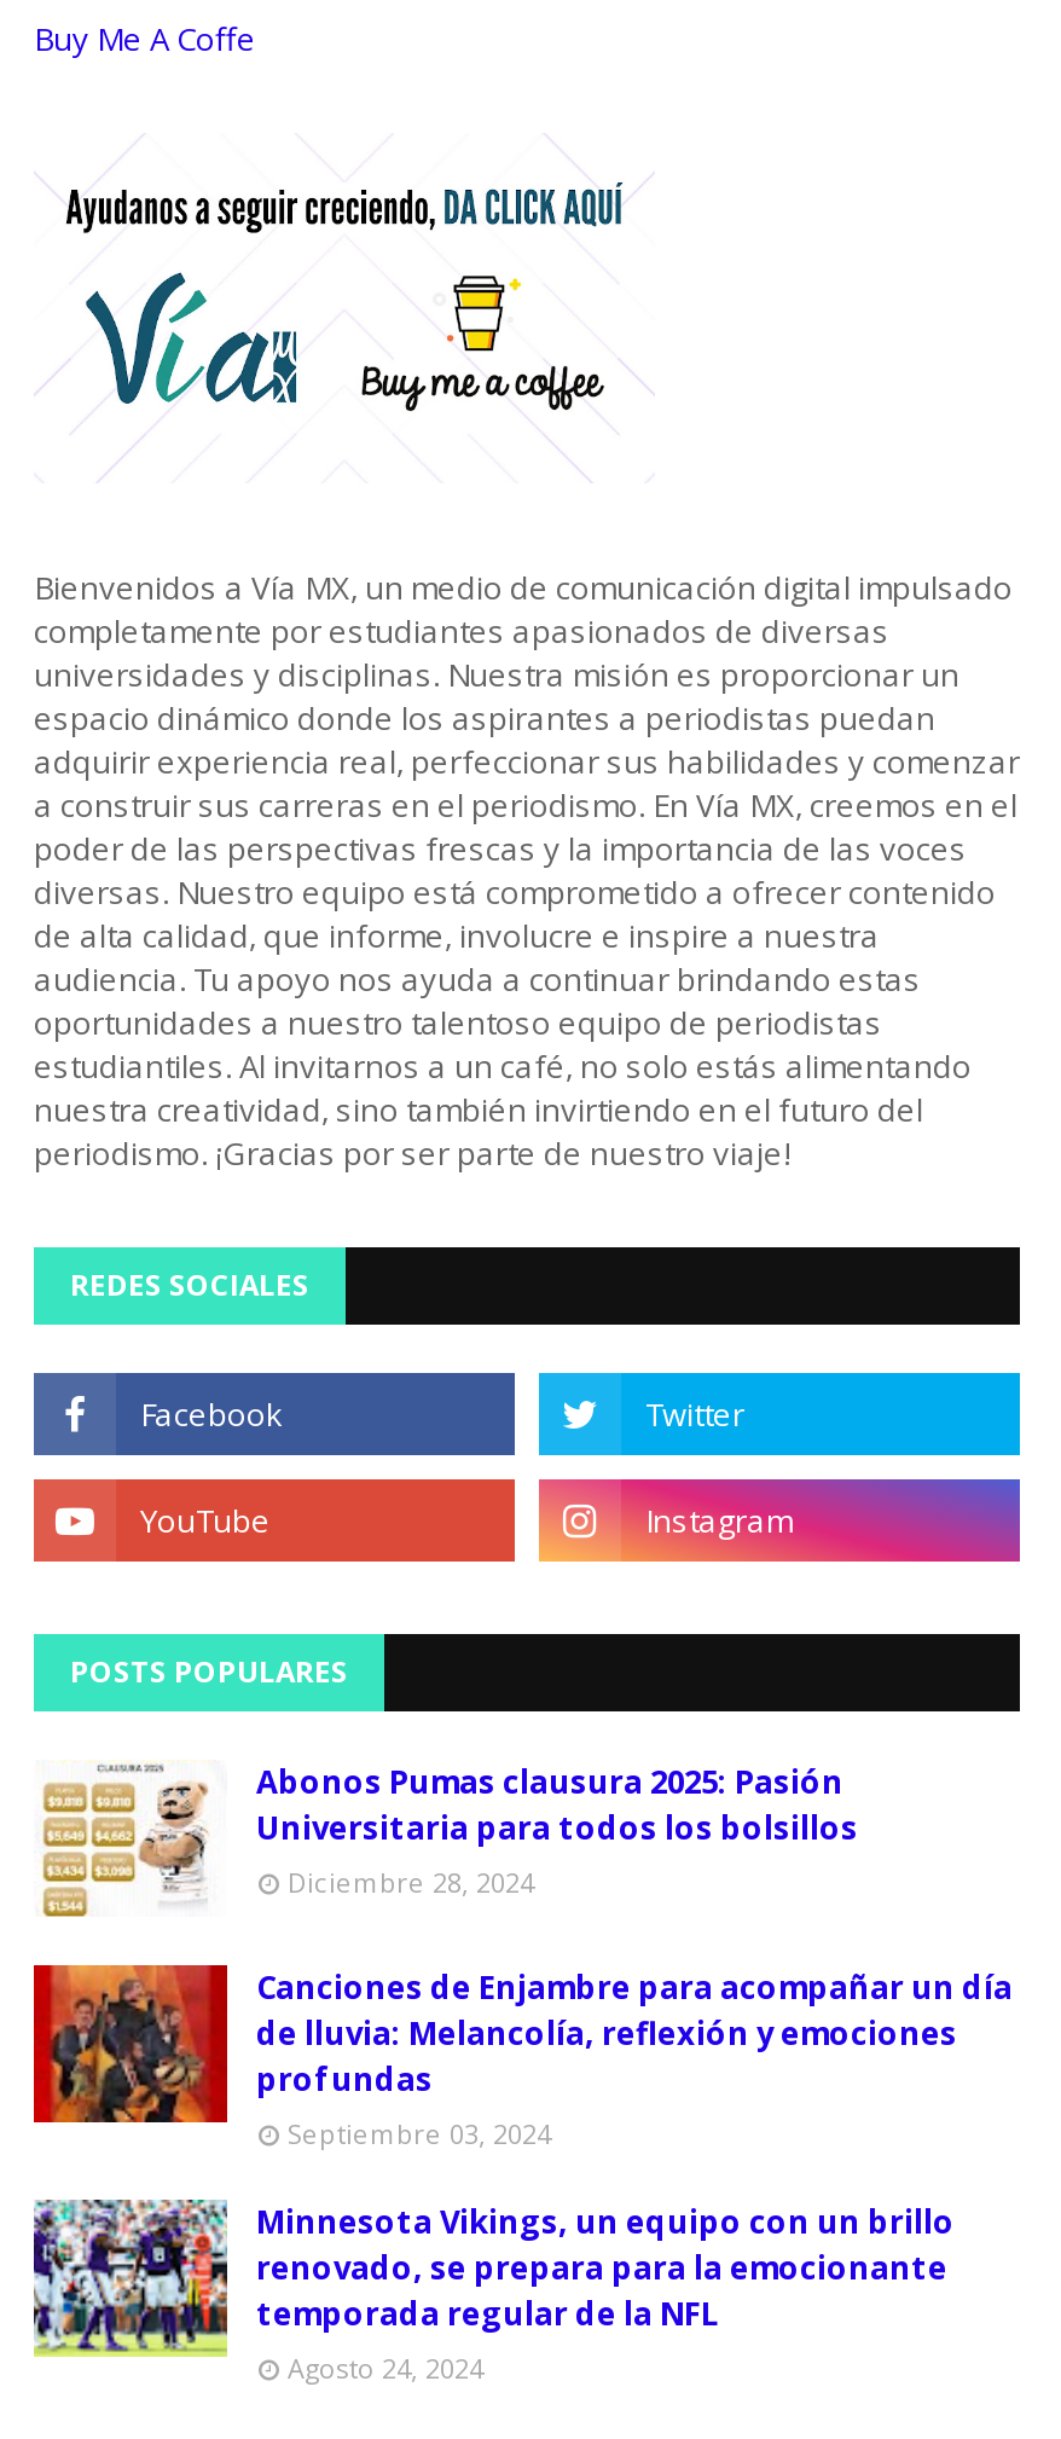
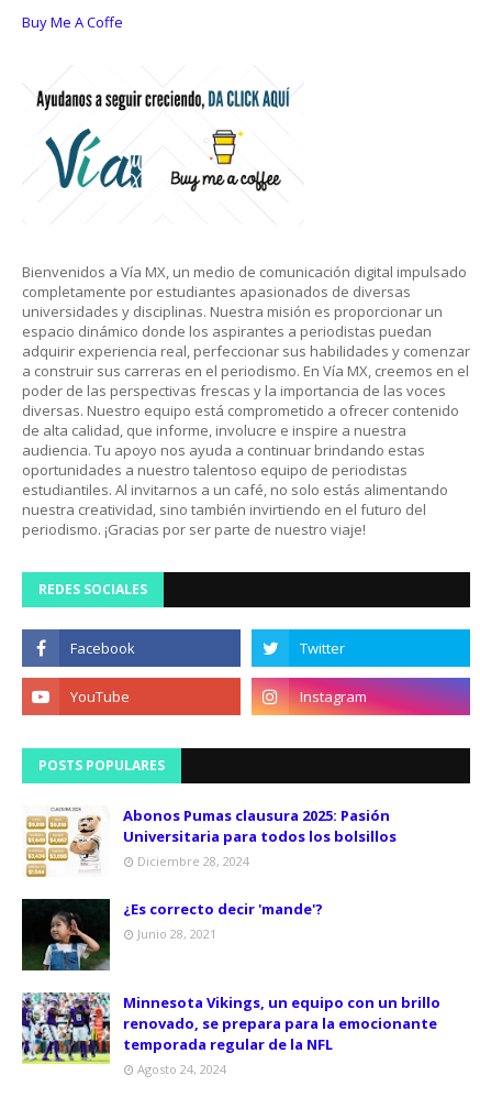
- [image]
- Canciones de Enjambre para acompañar un día
- de lluvia: Melancolía, reflexión y emociones
- profundas
- Septiembre 03, 2024
+ [image]
+ ¿Es correcto decir 'mande'?
+ Junio 28, 2021
